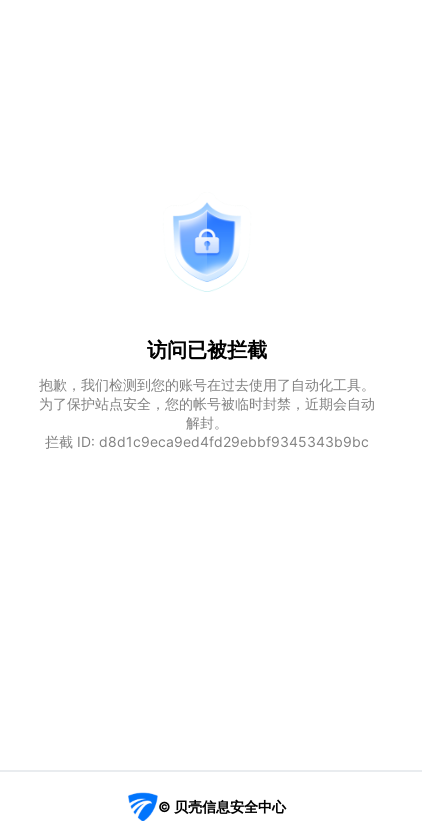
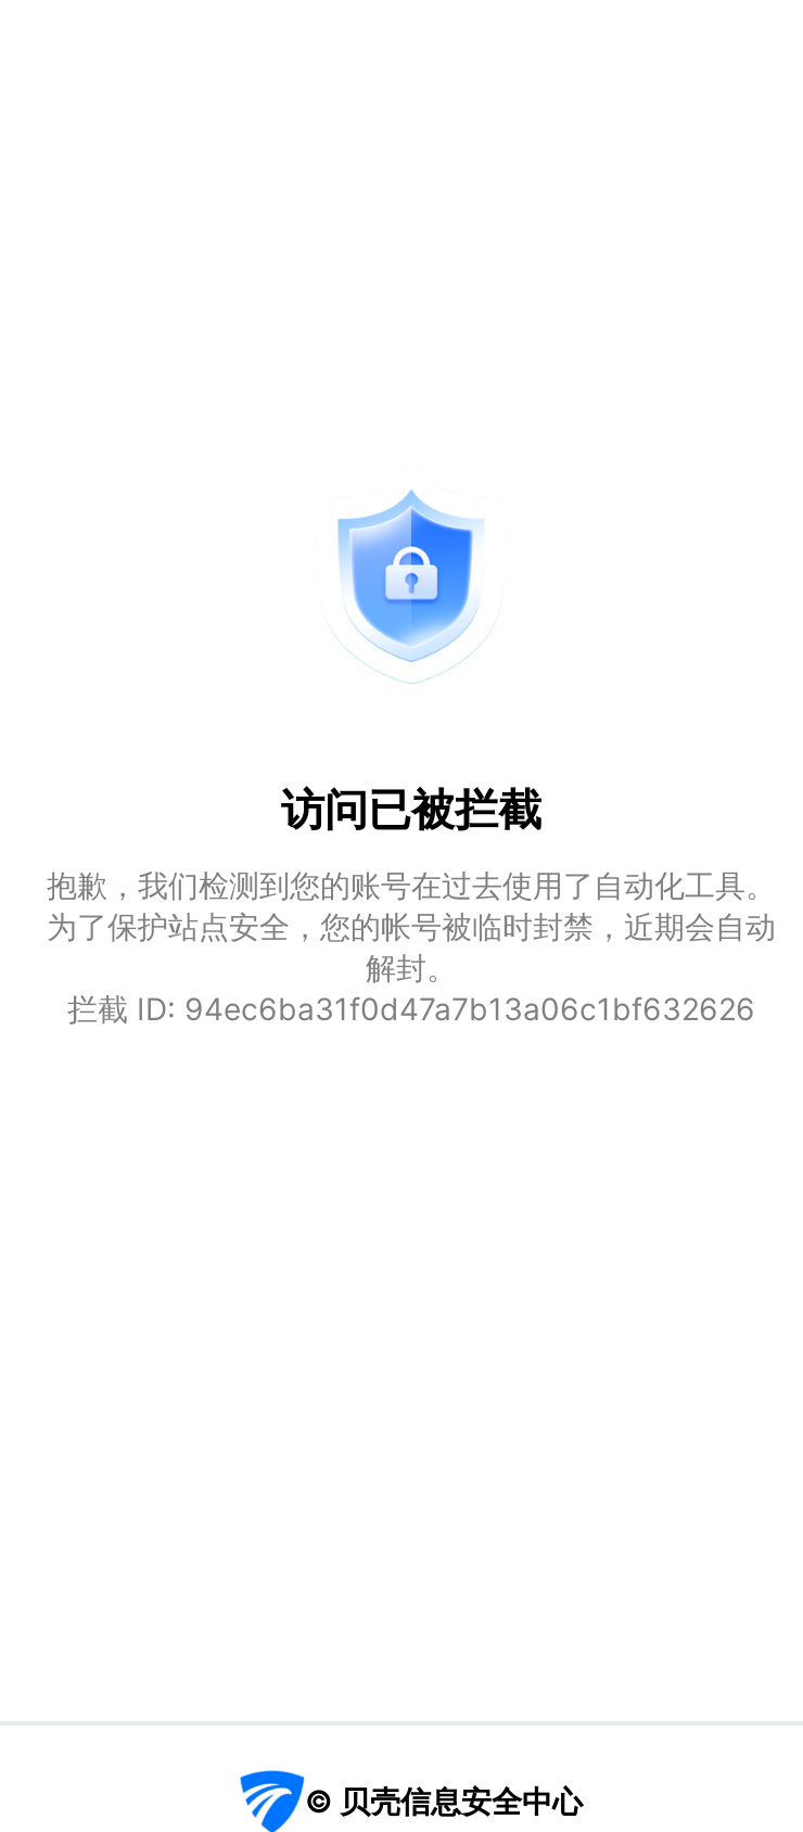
- 拦截 ID: d8d1c9eca9ed4fd29ebbf9345343b9bc
+ 拦截 ID: 94ec6ba31f0d47a7b13a06c1bf632626
